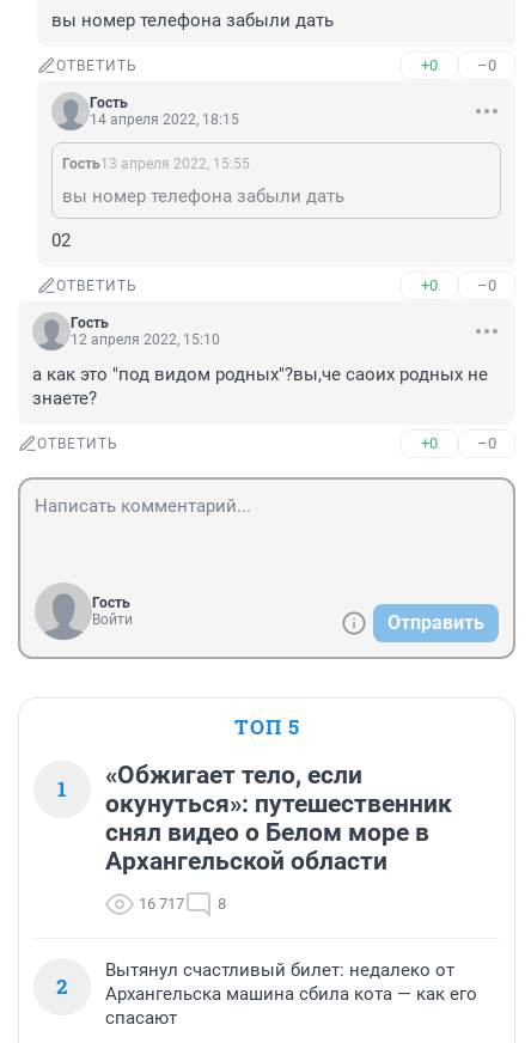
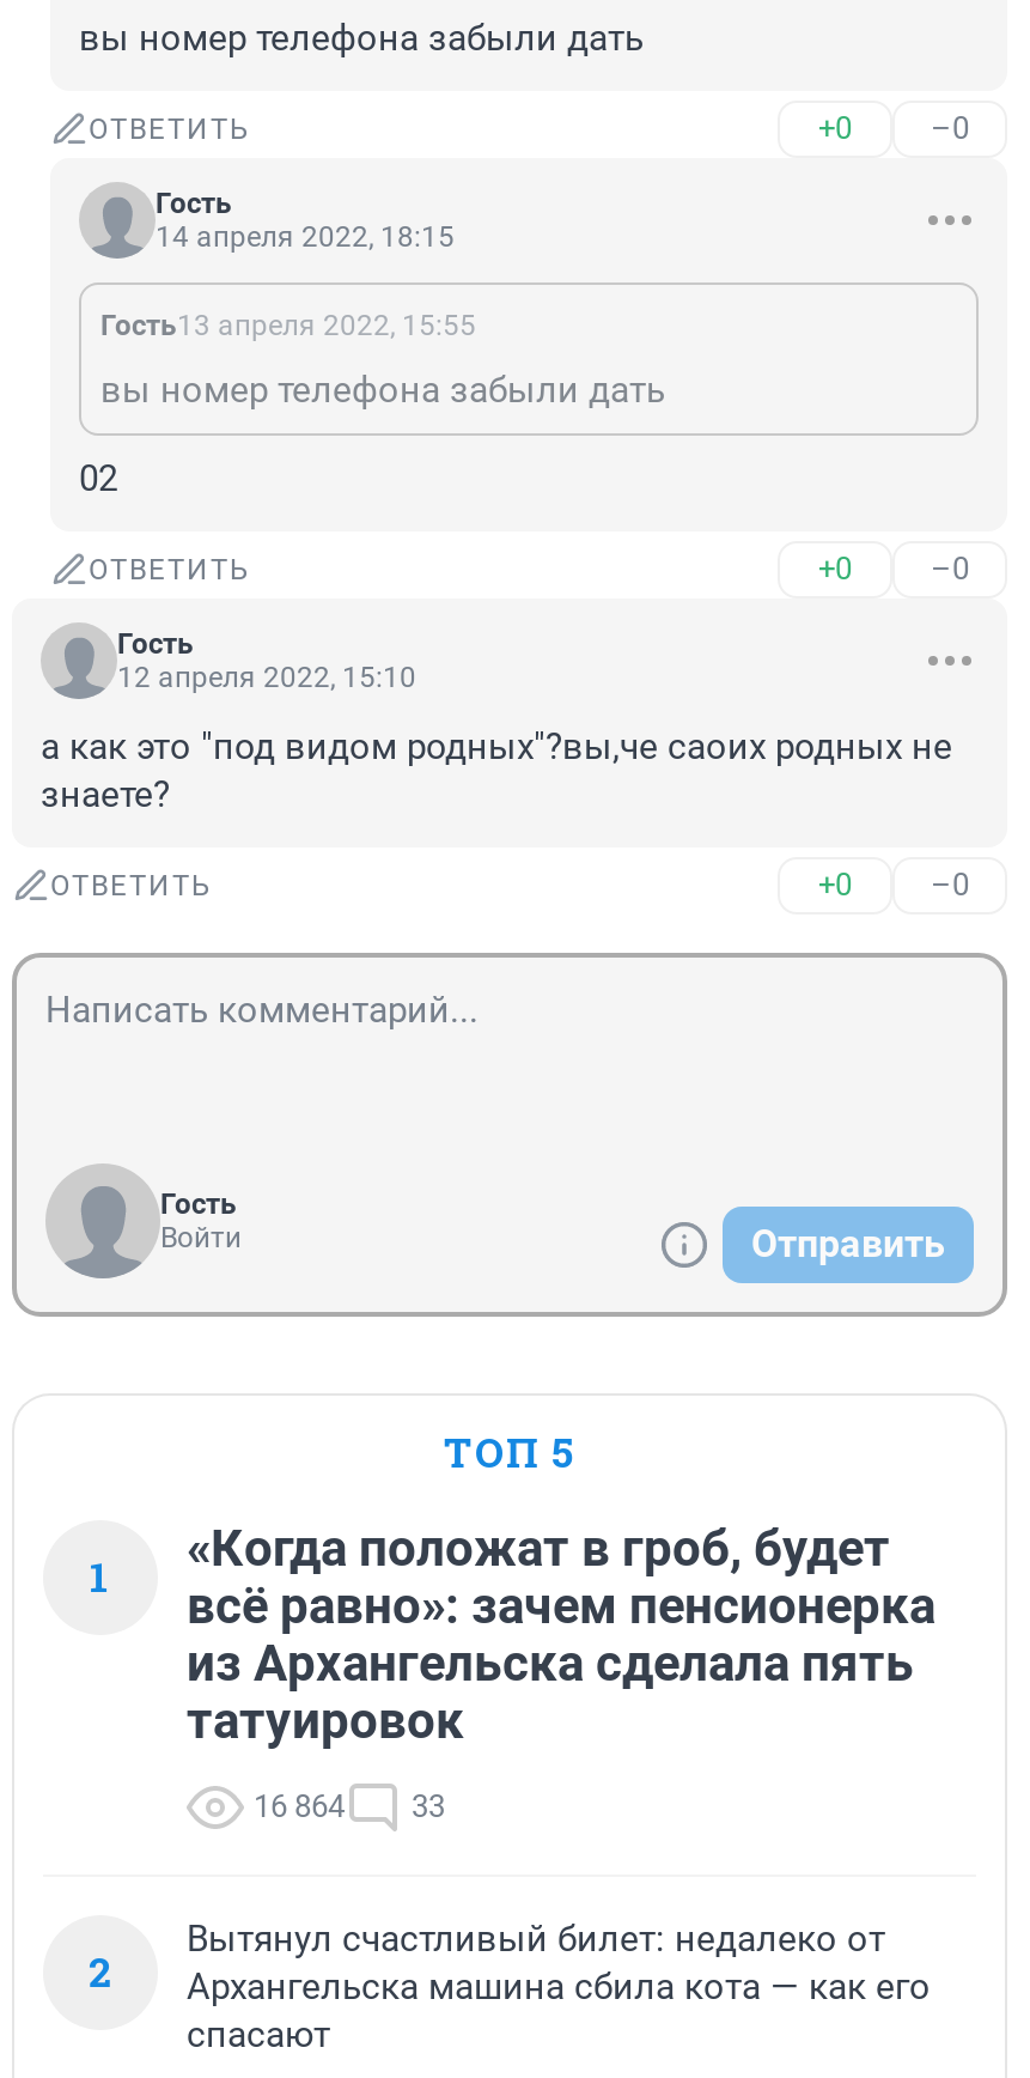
- «Обжигает тело, если
- окунуться»: путешественник
- снял видео о Белом море в
- Архангельской области
+ «Когда положат в гроб, будет
+ всё равно»: зачем пенсионерка
+ из Архангельска сделала пять
+ татуировок

- 16 717
- 8
+ 16 864
+ 33
